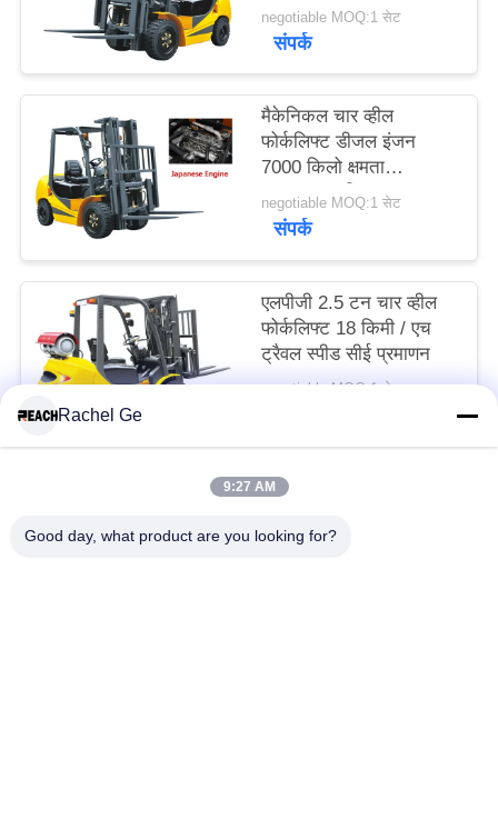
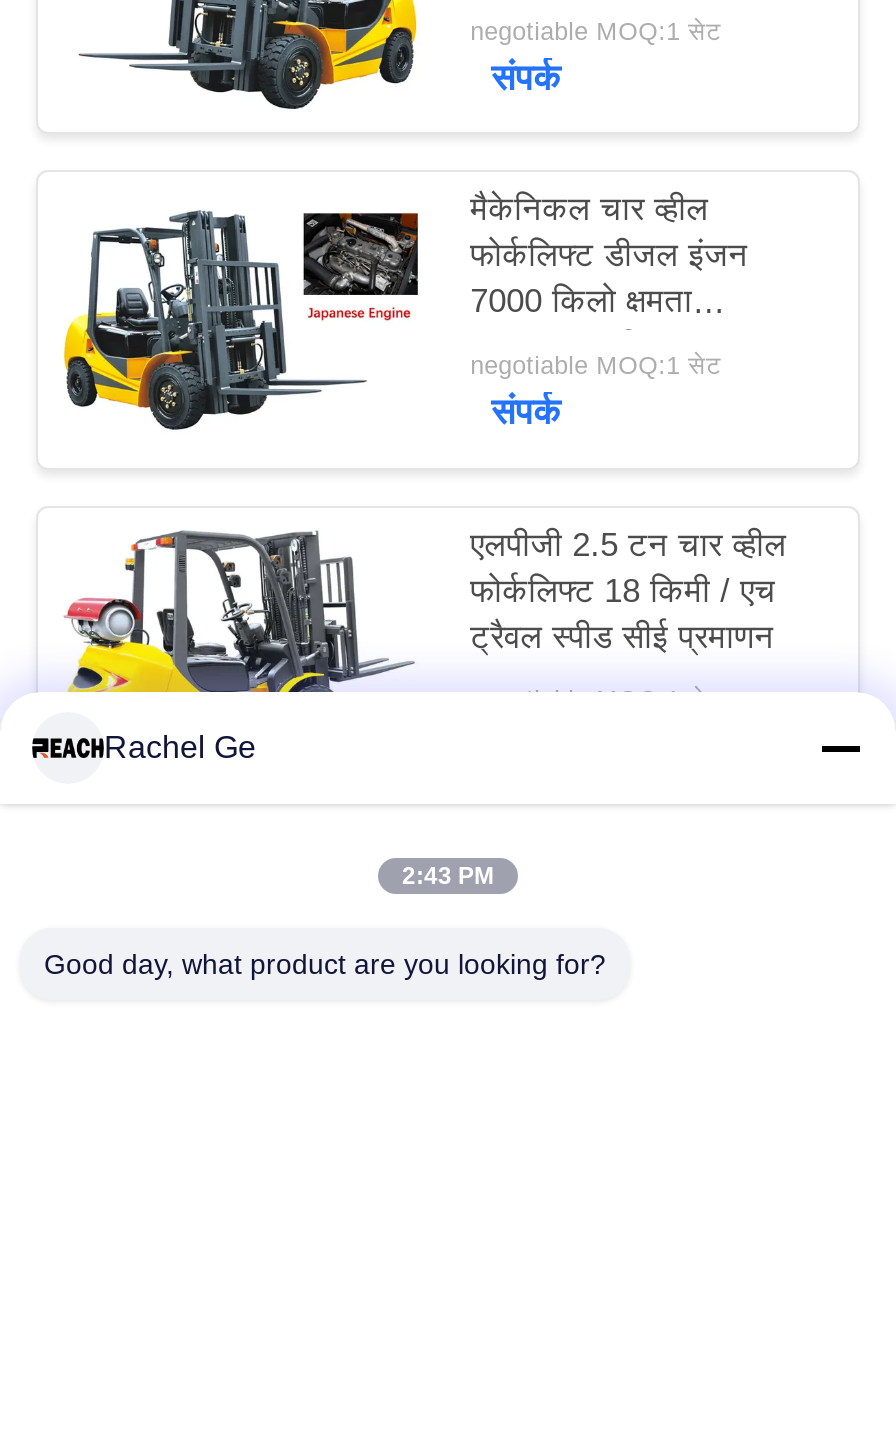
- 9:27 AM
+ 2:43 PM
